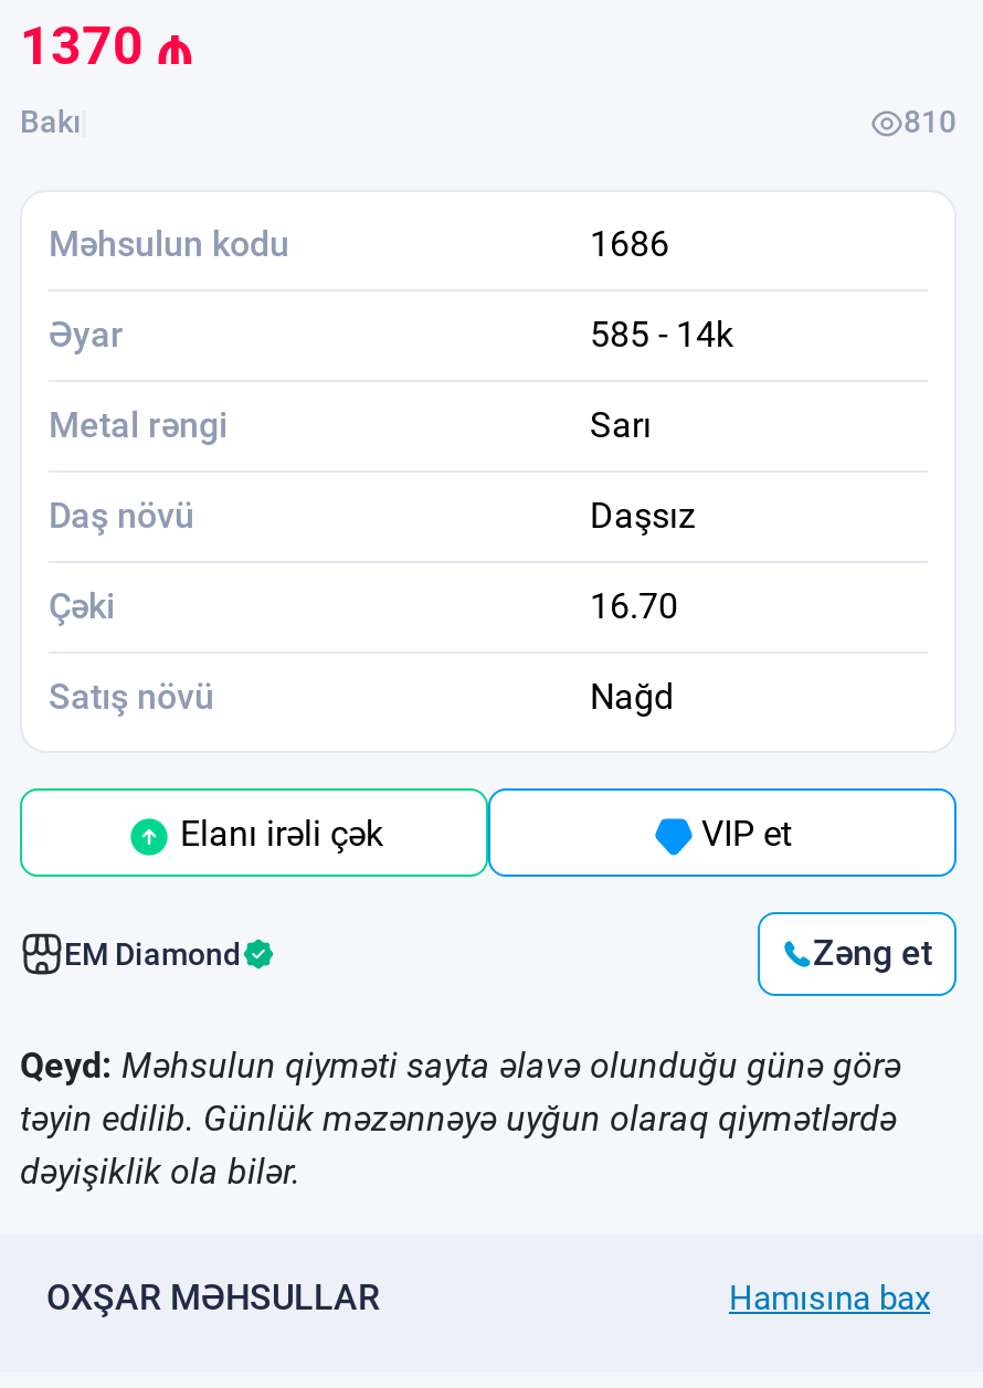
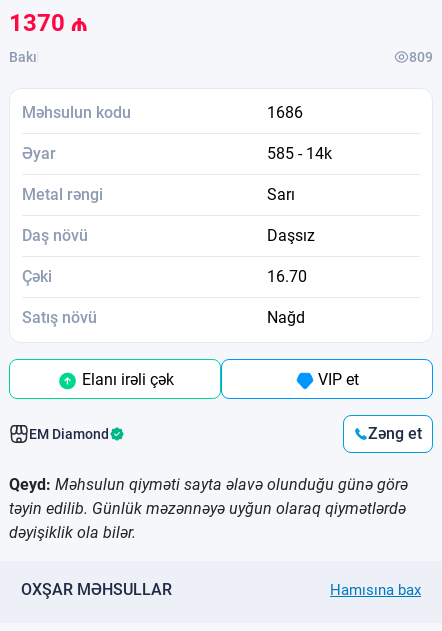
- 810
+ 809
